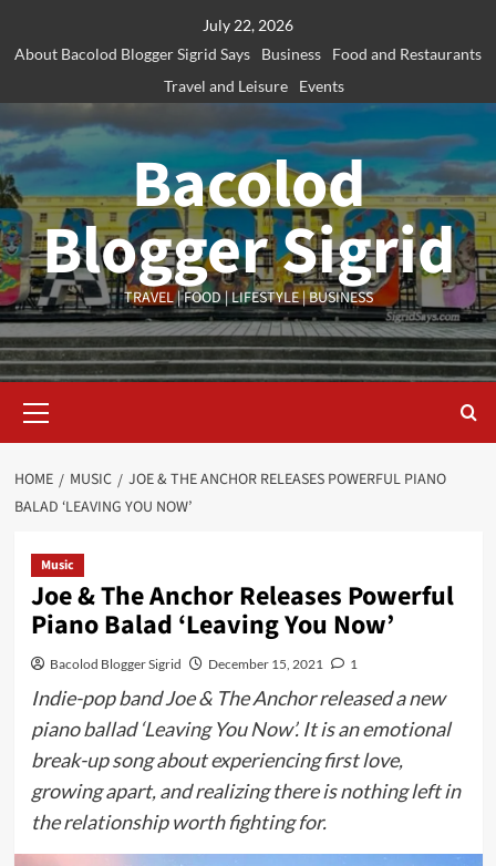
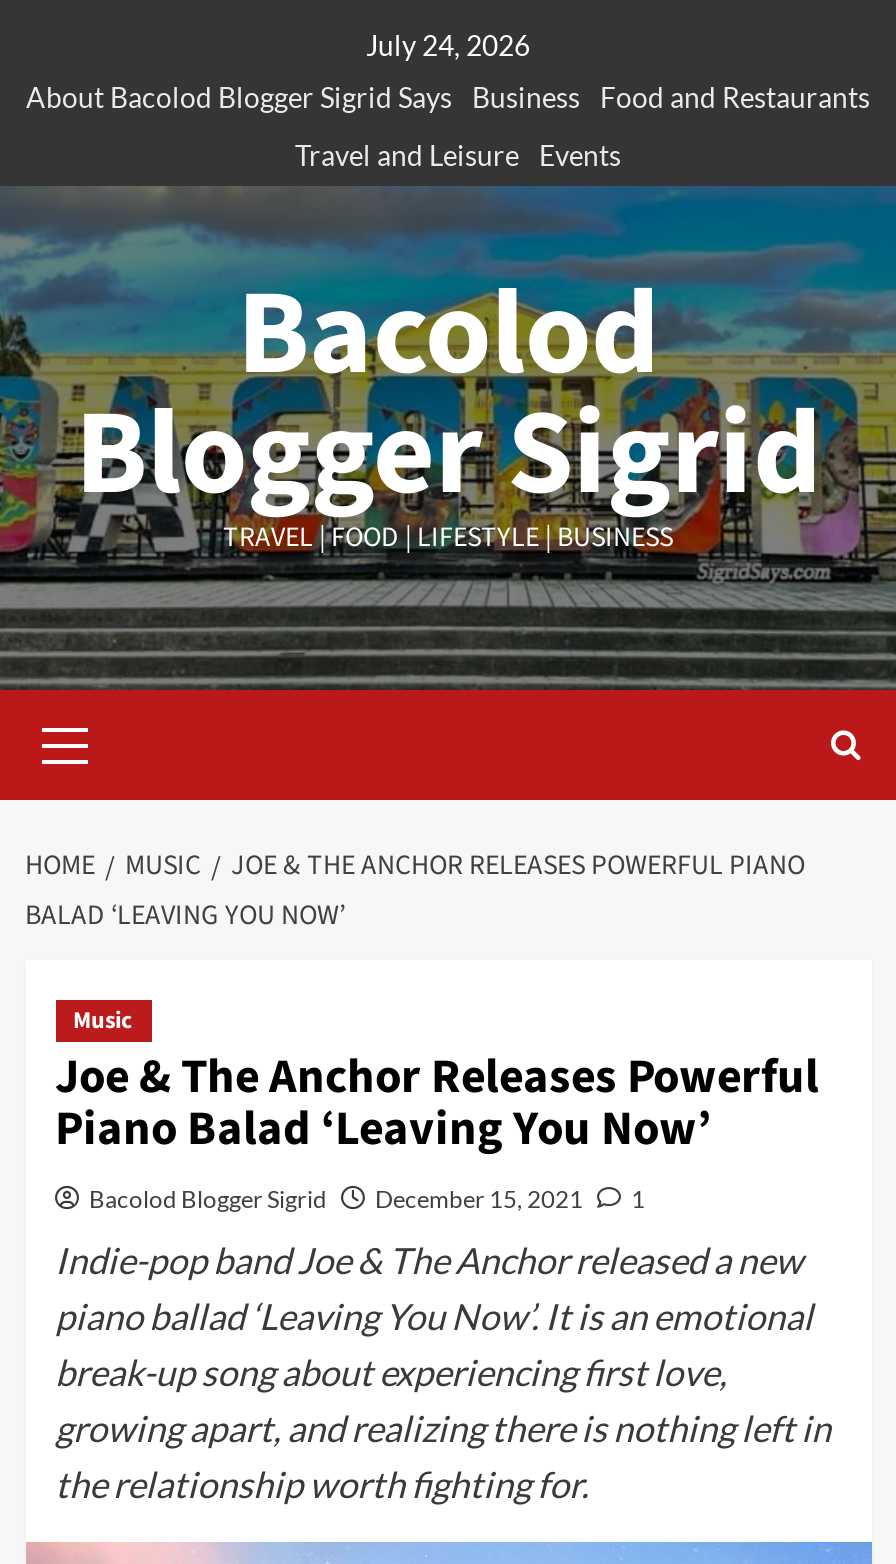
- July 22, 2026
+ July 24, 2026
